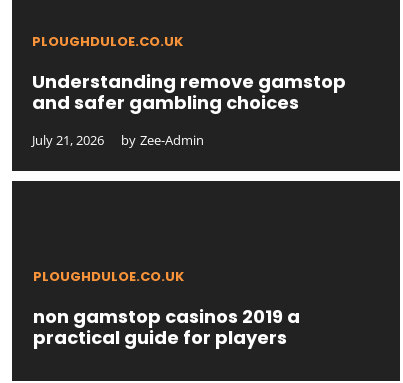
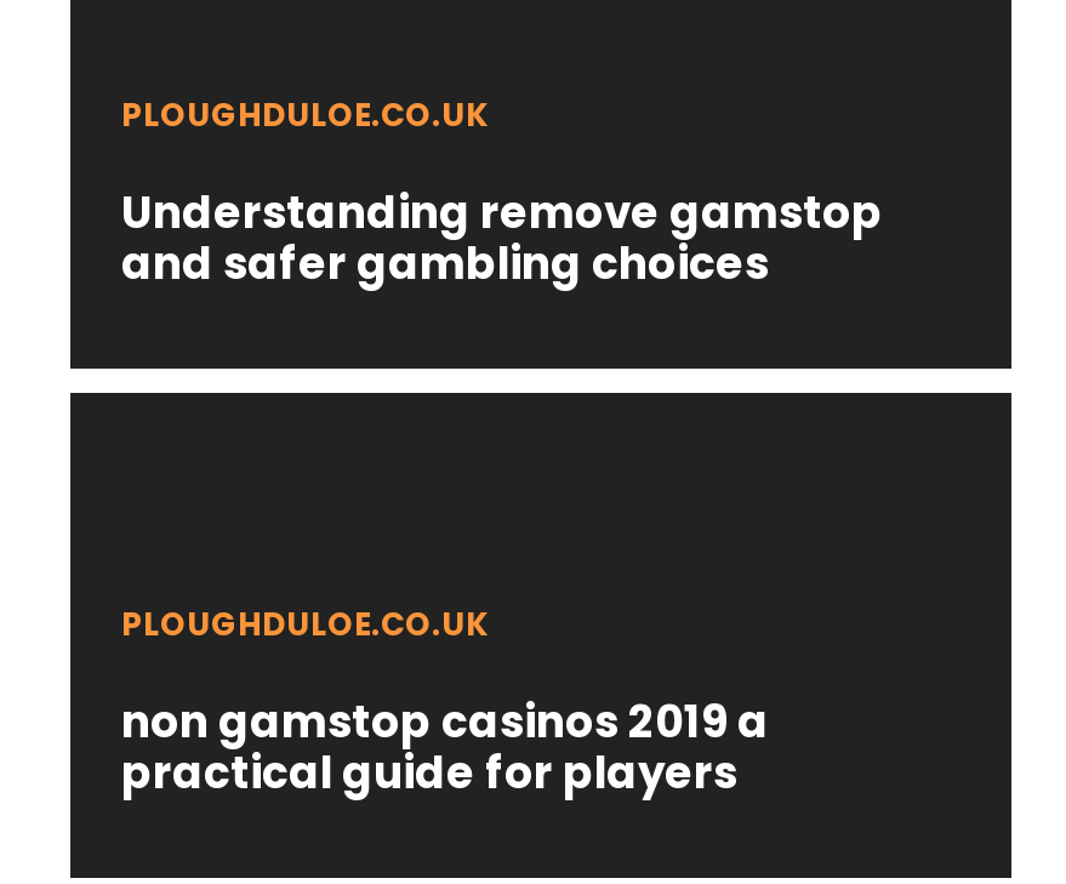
- July 21, 2026
- by Zee-Admin
